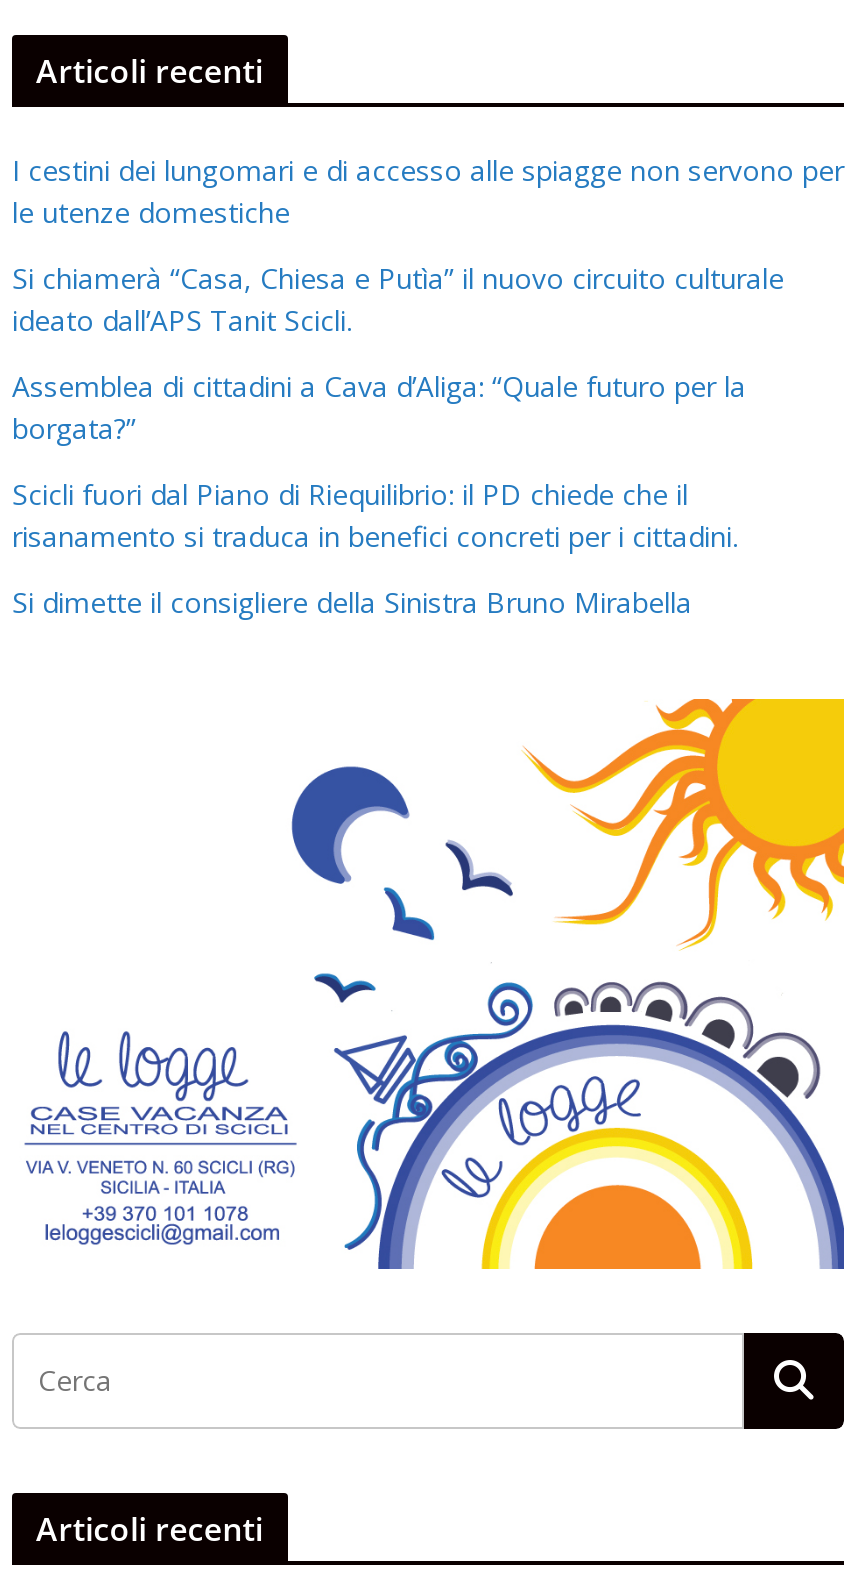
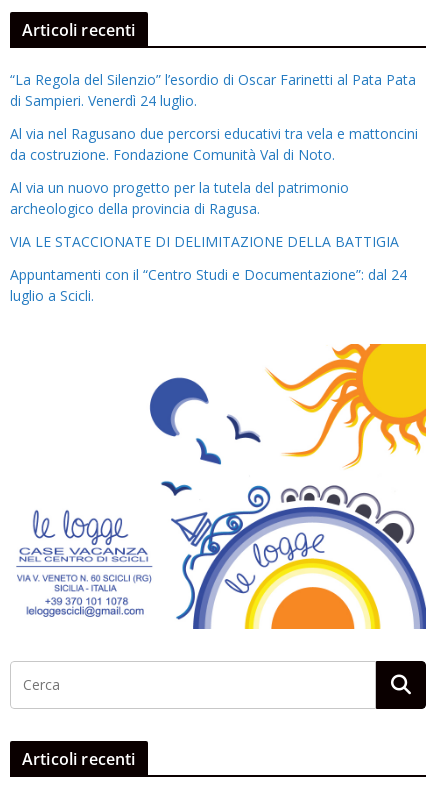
- I cestini dei lungomari e di accesso alle spiagge non servono per
- le utenze domestiche
+ “La Regola del Silenzio” l’esordio di Oscar Farinetti al Pata Pata
+ di Sampieri. Venerdì 24 luglio.

- Si chiamerà “Casa, Chiesa e Putìa” il nuovo circuito culturale
- ideato dall’APS Tanit Scicli.
+ Al via nel Ragusano due percorsi educativi tra vela e mattoncini
+ da costruzione. Fondazione Comunità Val di Noto.

- Assemblea di cittadini a Cava d’Aliga: “Quale futuro per la
- borgata?”
+ Al via un nuovo progetto per la tutela del patrimonio
+ archeologico della provincia di Ragusa.

- Scicli fuori dal Piano di Riequilibrio: il PD chiede che il
- risanamento si traduca in benefici concreti per i cittadini.
+ VIA LE STACCIONATE DI DELIMITAZIONE DELLA BATTIGIA

- Si dimette il consigliere della Sinistra Bruno Mirabella
+ Appuntamenti con il “Centro Studi e Documentazione”: dal 24
+ luglio a Scicli.
